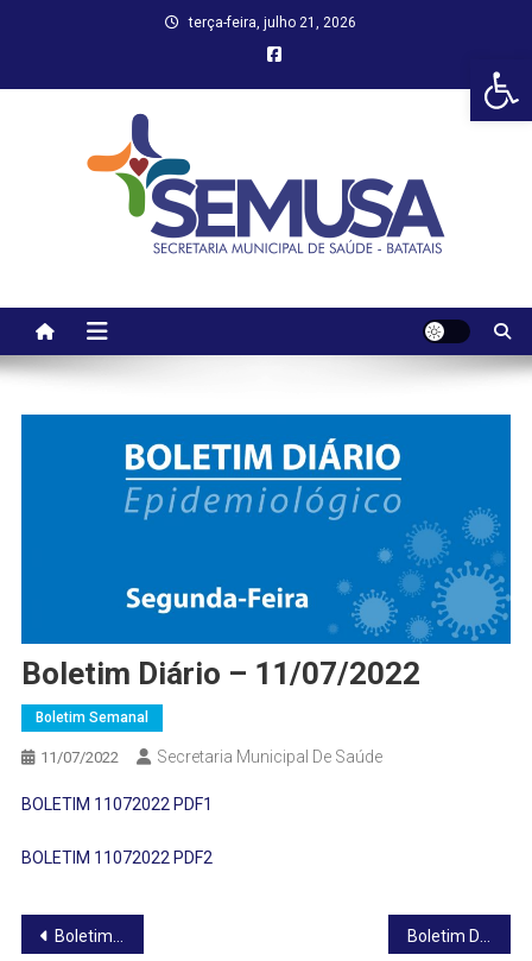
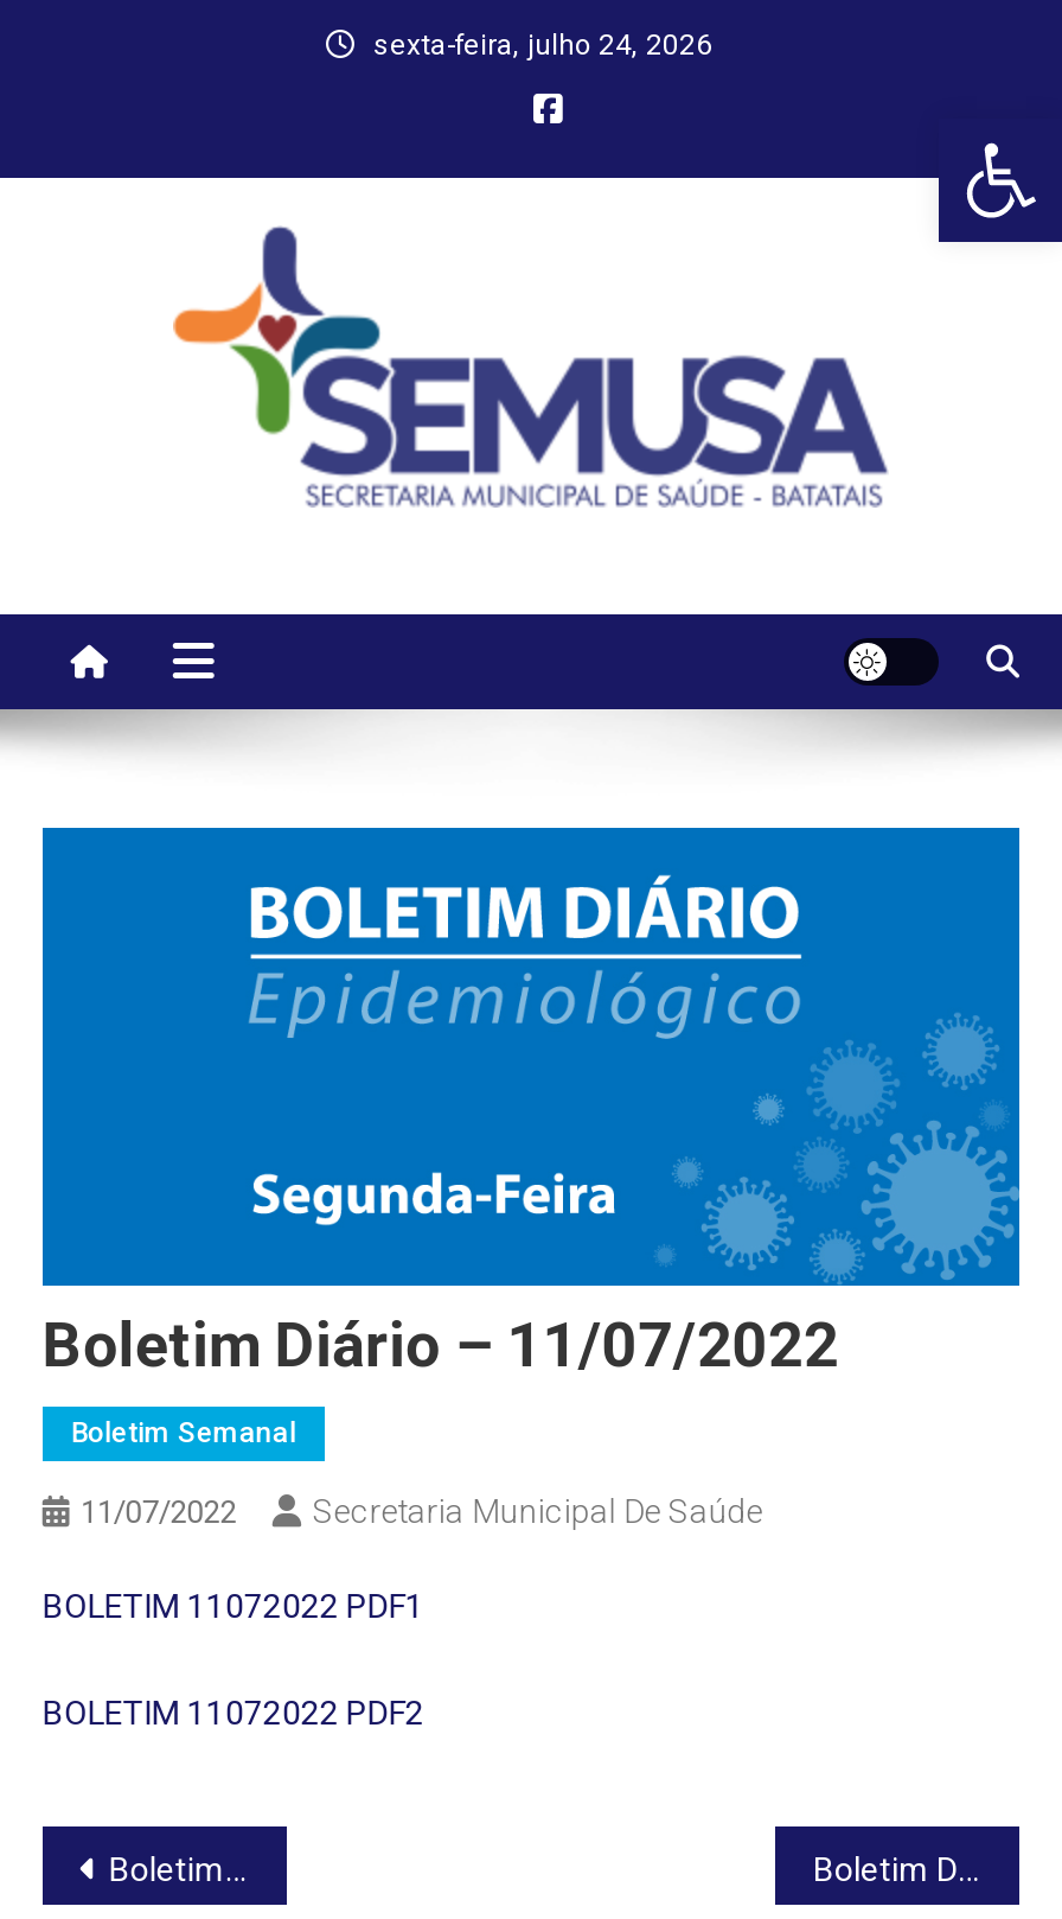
- terça-feira, julho 21, 2026
+ sexta-feira, julho 24, 2026
